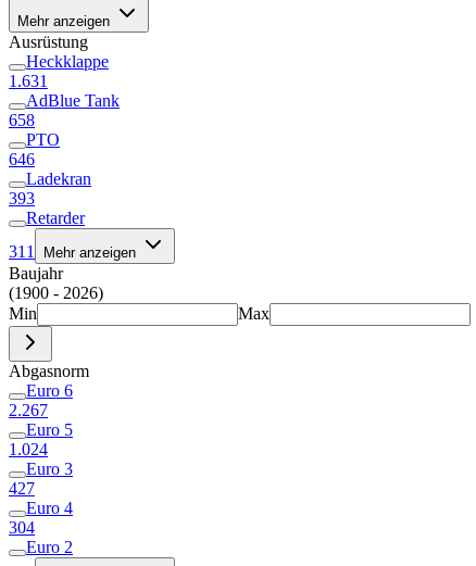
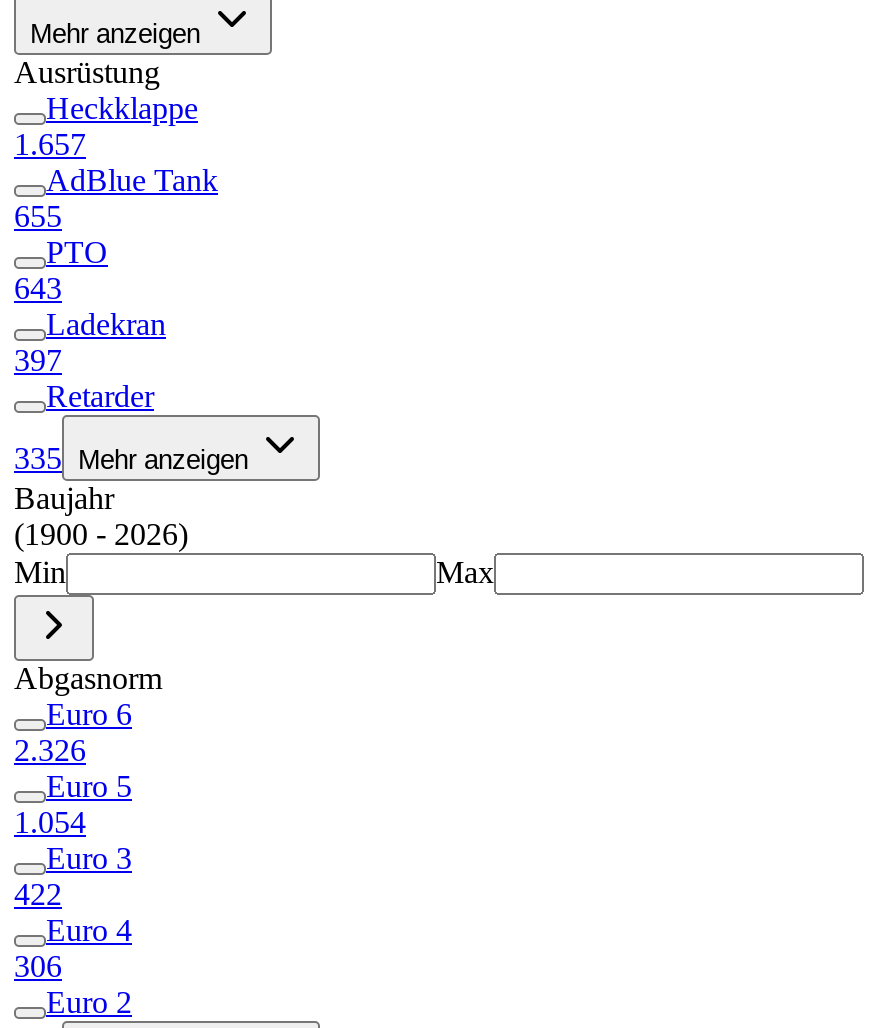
- 1.631
+ 1.657

- 658
+ 655

- 646
+ 643

- 393
+ 397

- 311 Mehr anzeigen
+ 335 Mehr anzeigen

- 2.267
+ 2.326

- 1.024
+ 1.054

- 427
+ 422

- 304
+ 306
